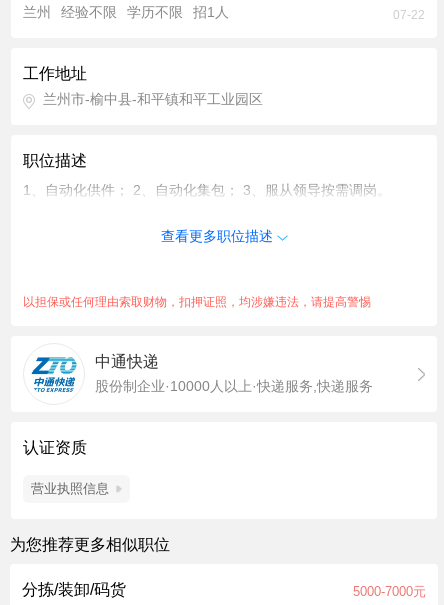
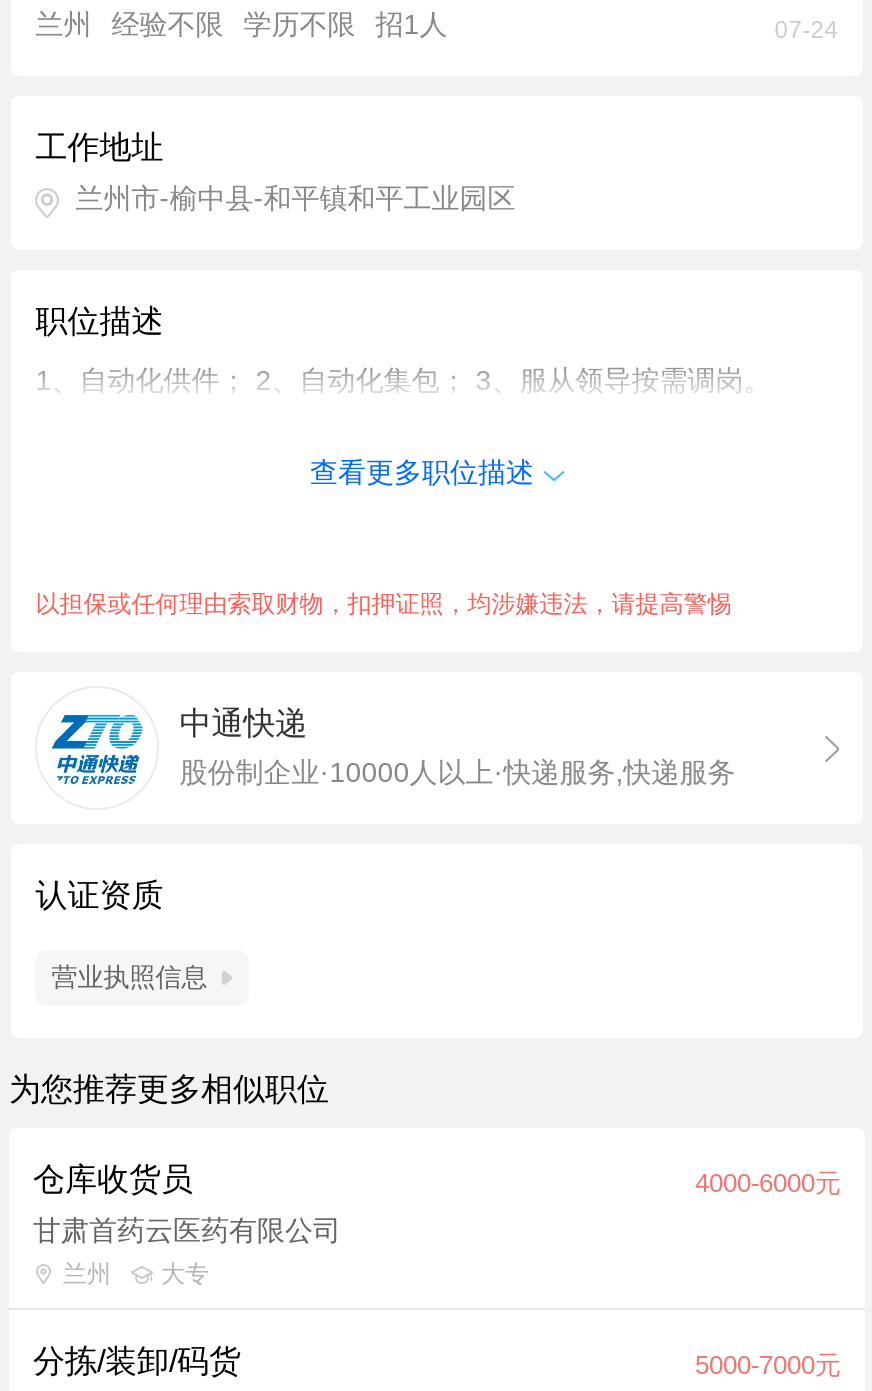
- 07-22
+ 07-24

+ 仓库收货员
+ 4000-6000元
+ 甘肃首药云医药有限公司
+ 兰州
+ 大专
